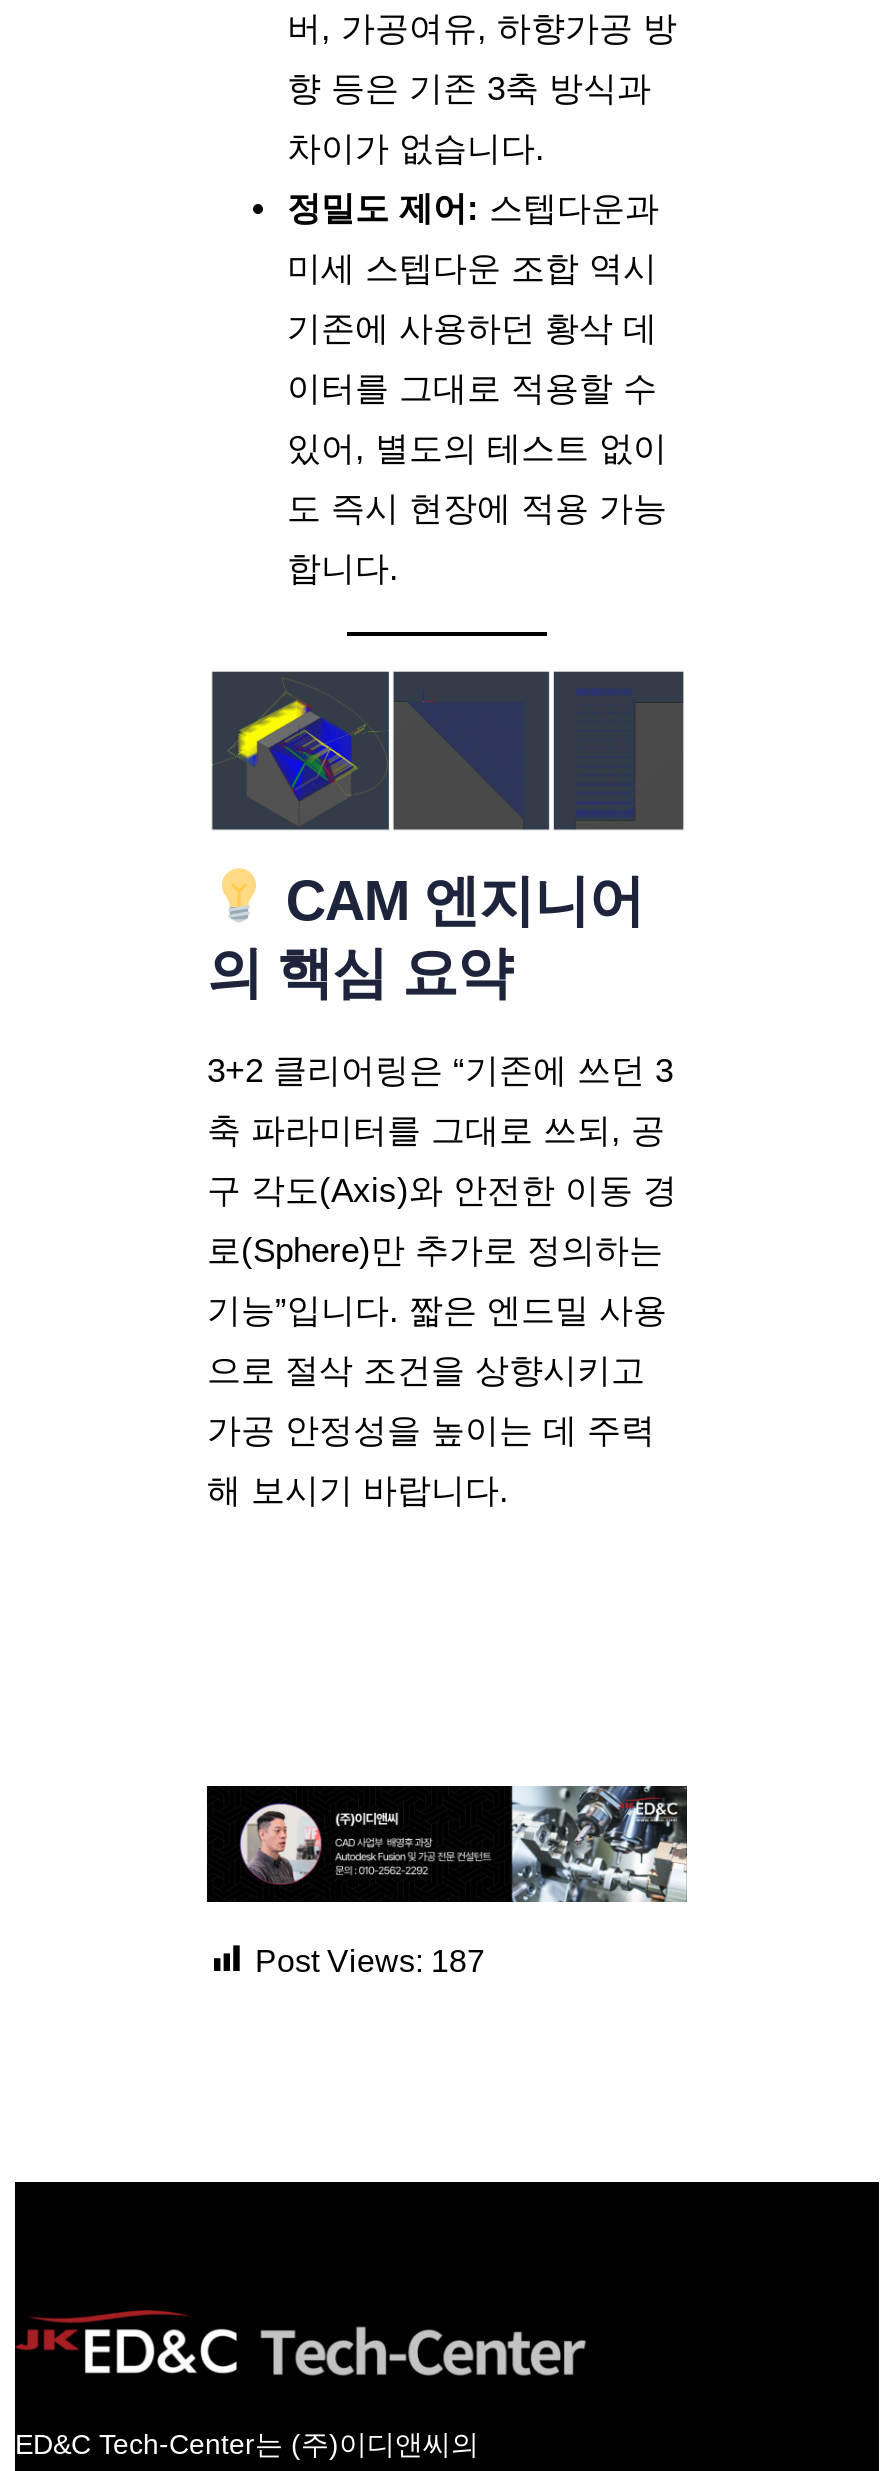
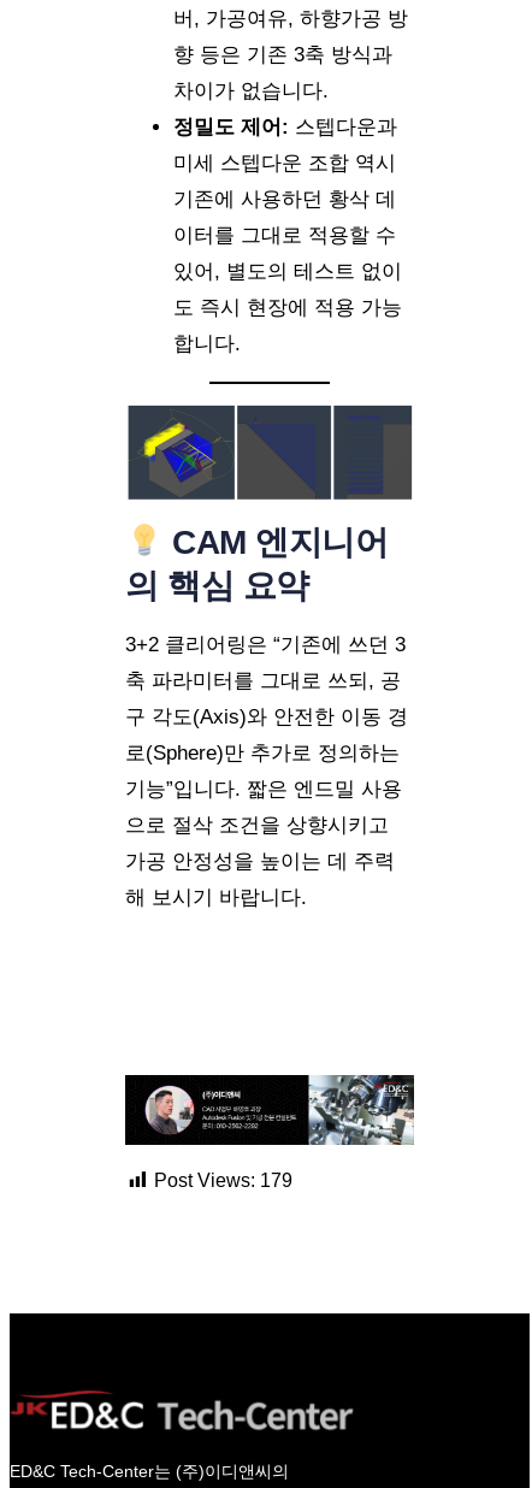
- Post Views: 187
+ Post Views: 179
